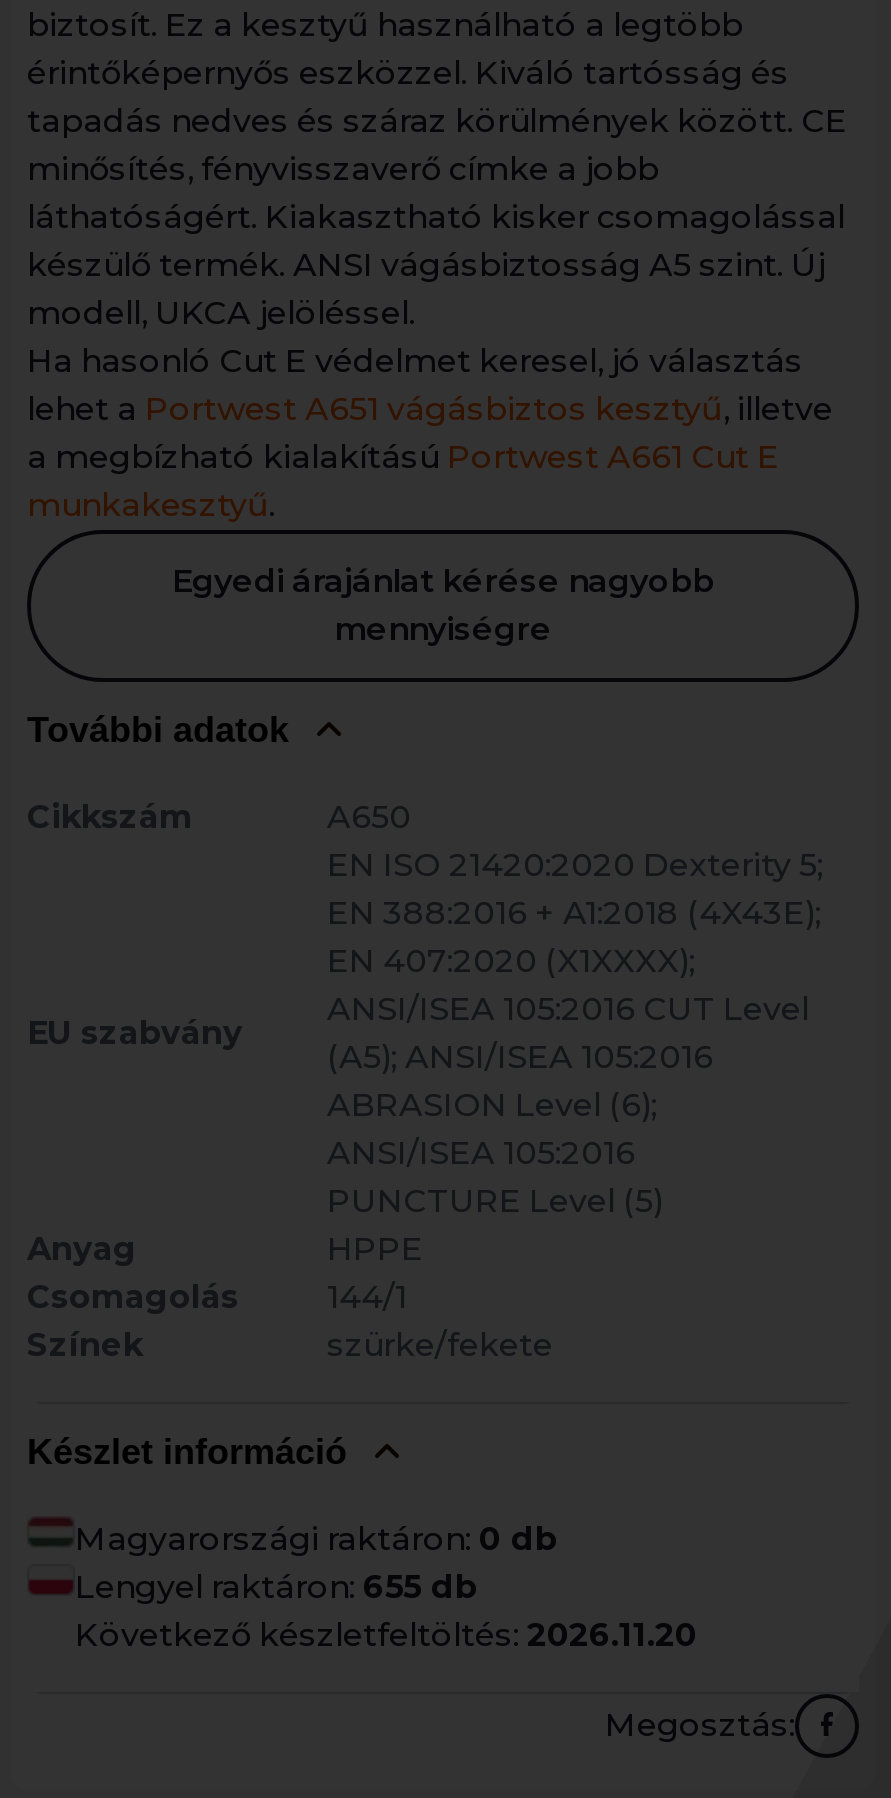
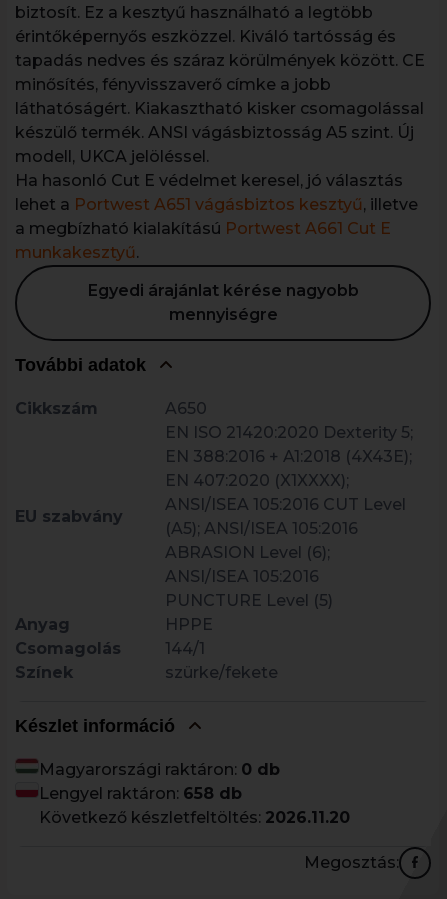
- Lengyel raktáron: 655 db
+ Lengyel raktáron: 658 db
